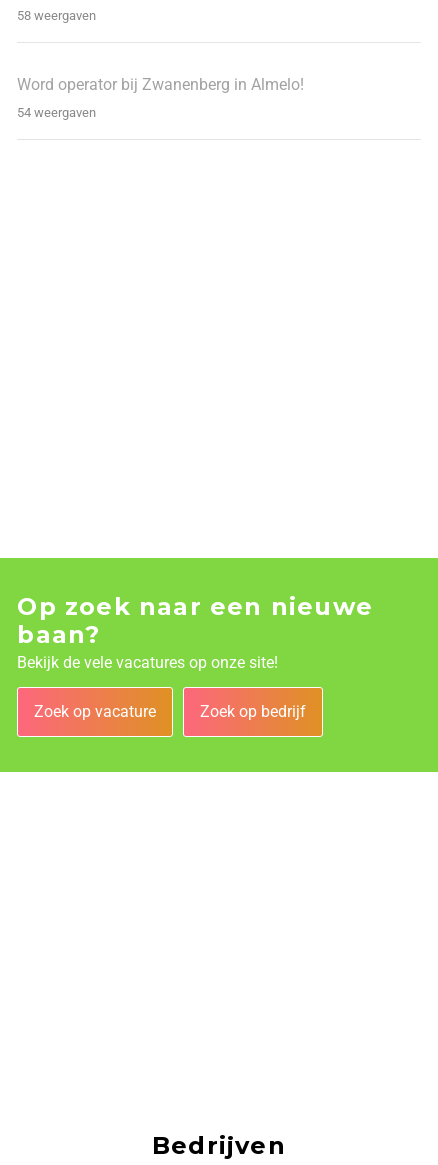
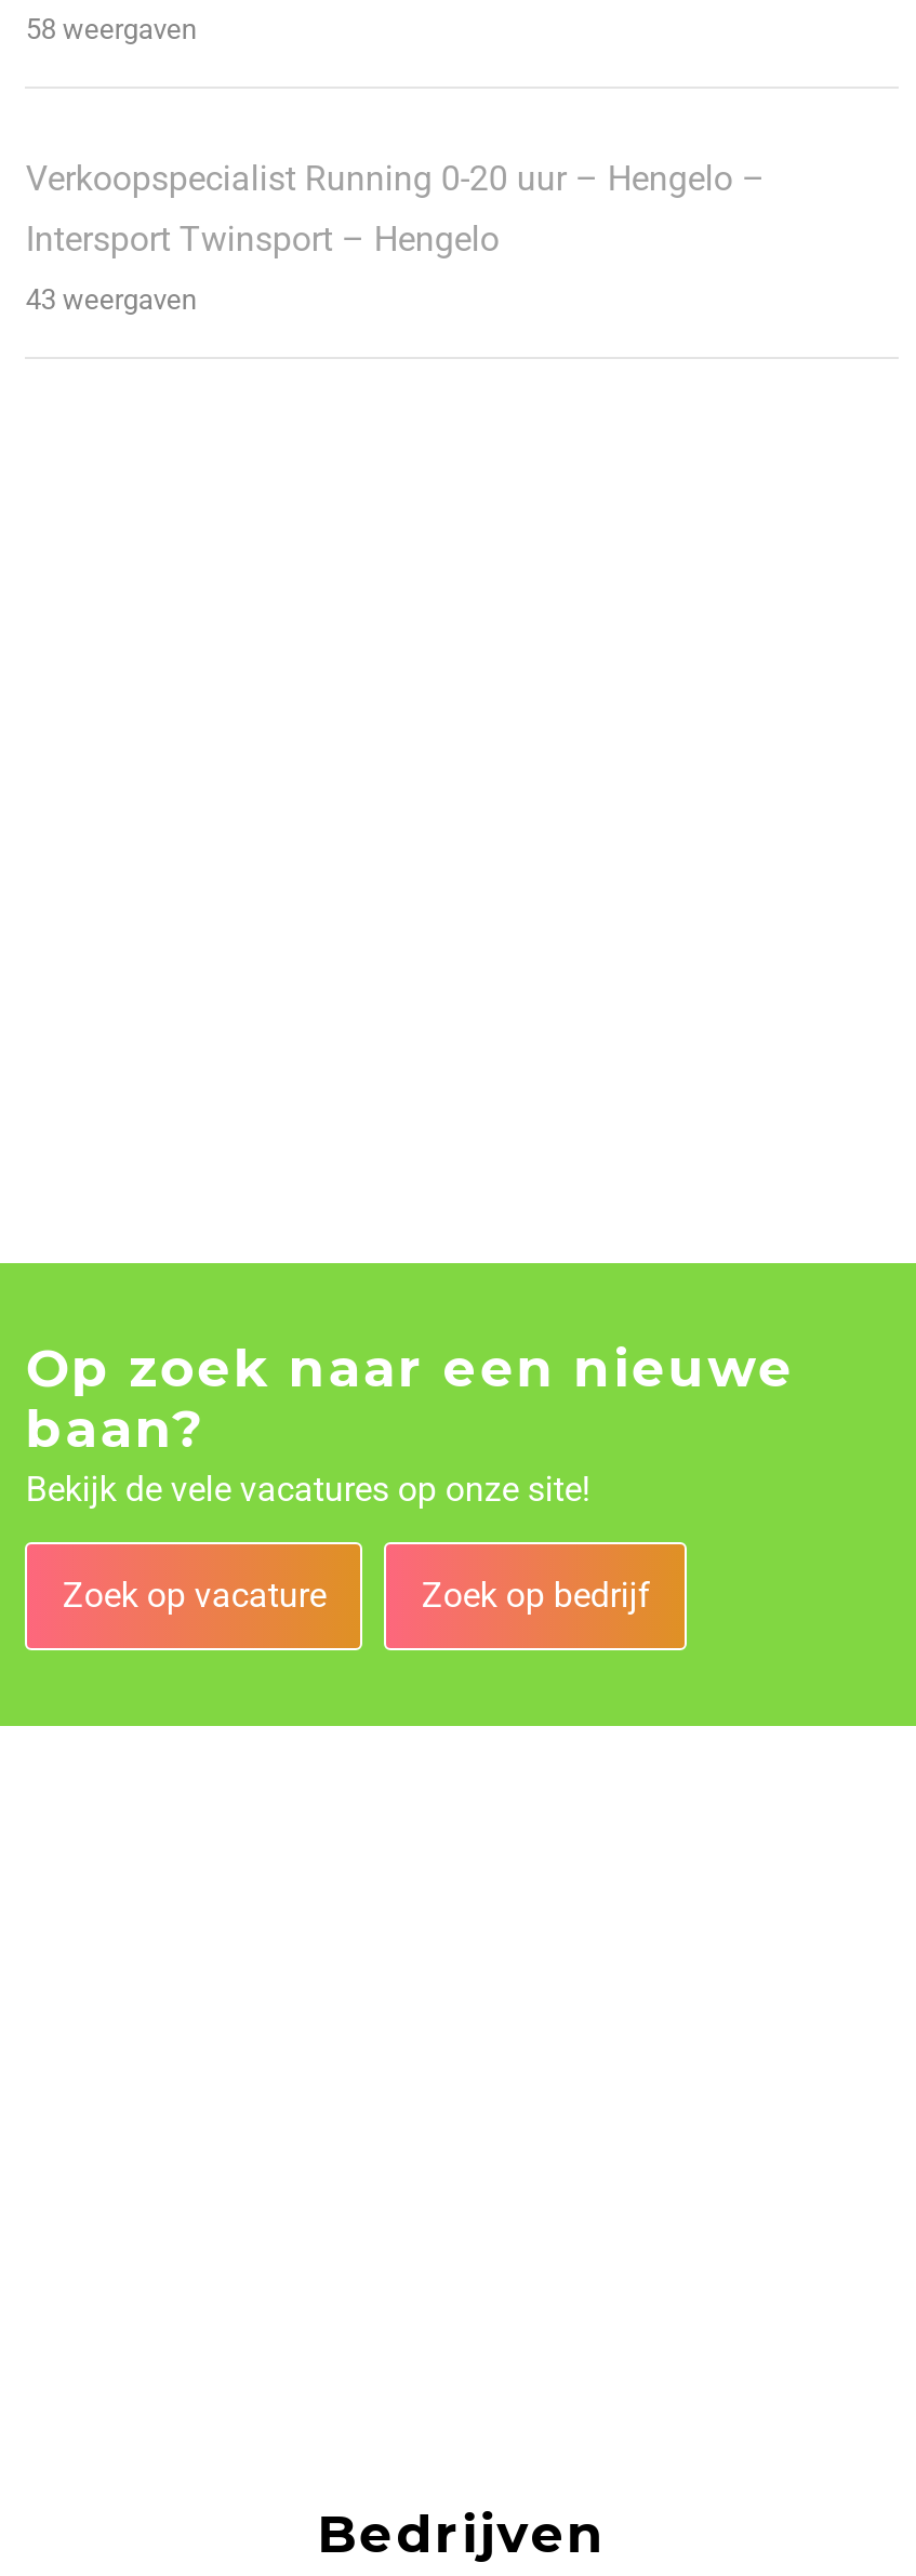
- Word operator bij Zwanenberg in Almelo!
- 54 weergaven
+ Verkoopspecialist Running 0-20 uur – Hengelo –
+ Intersport Twinsport – Hengelo
+ 43 weergaven
